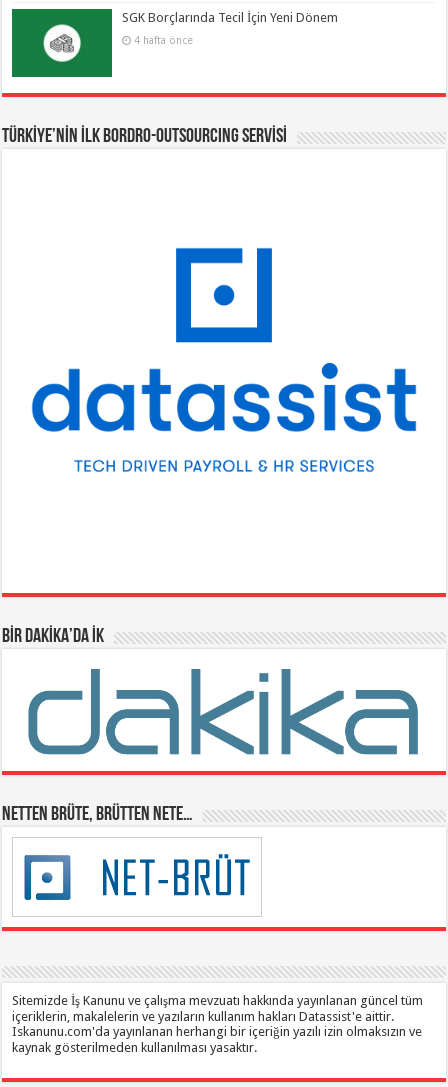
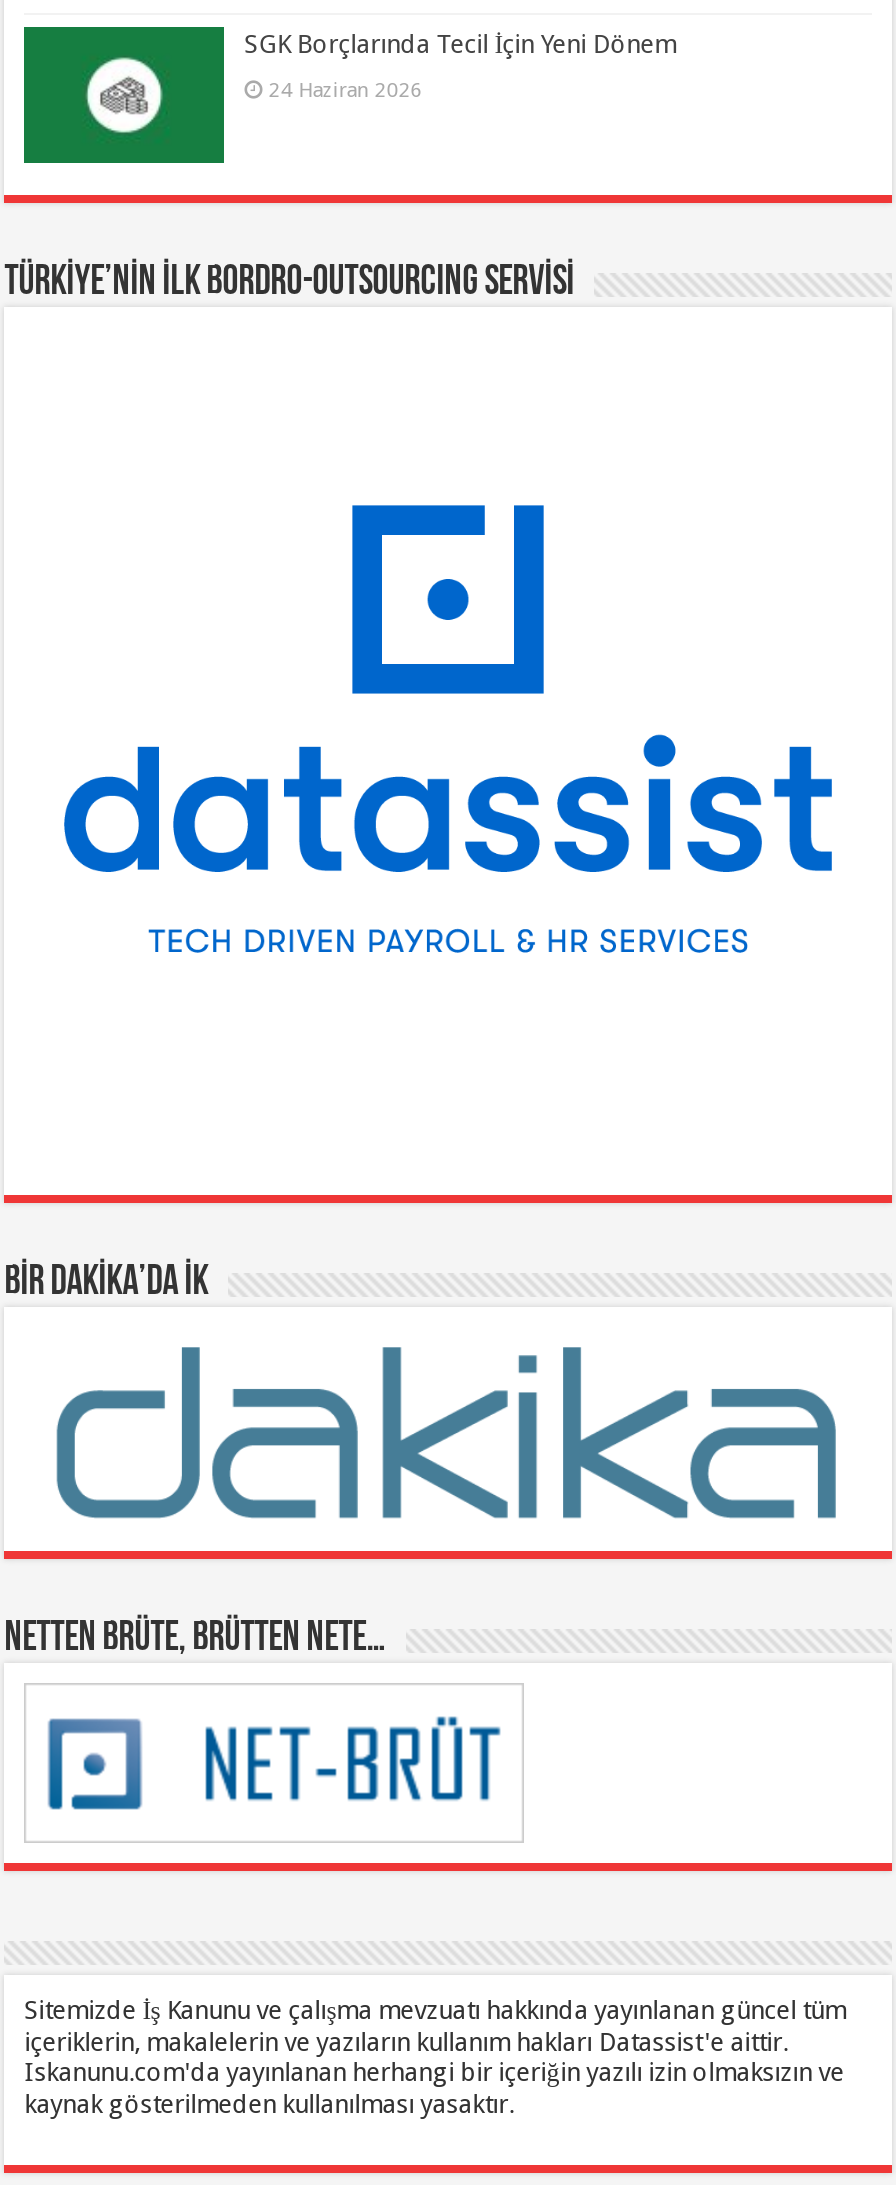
- 4 hafta önce
+ 24 Haziran 2026
